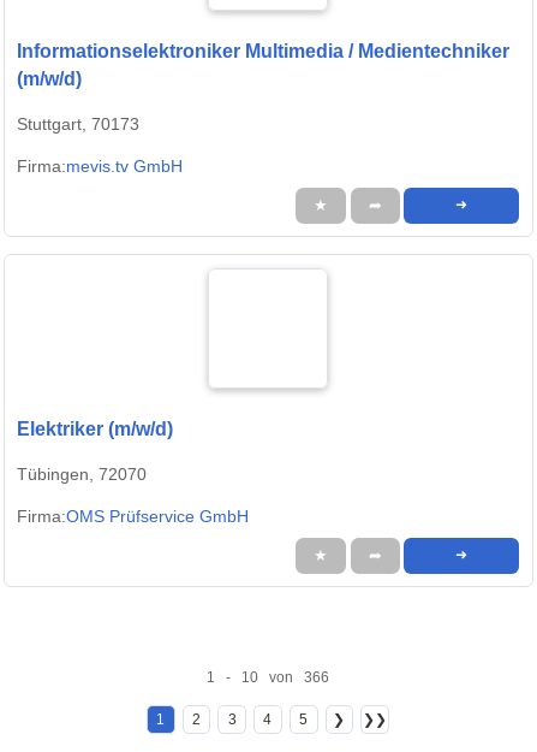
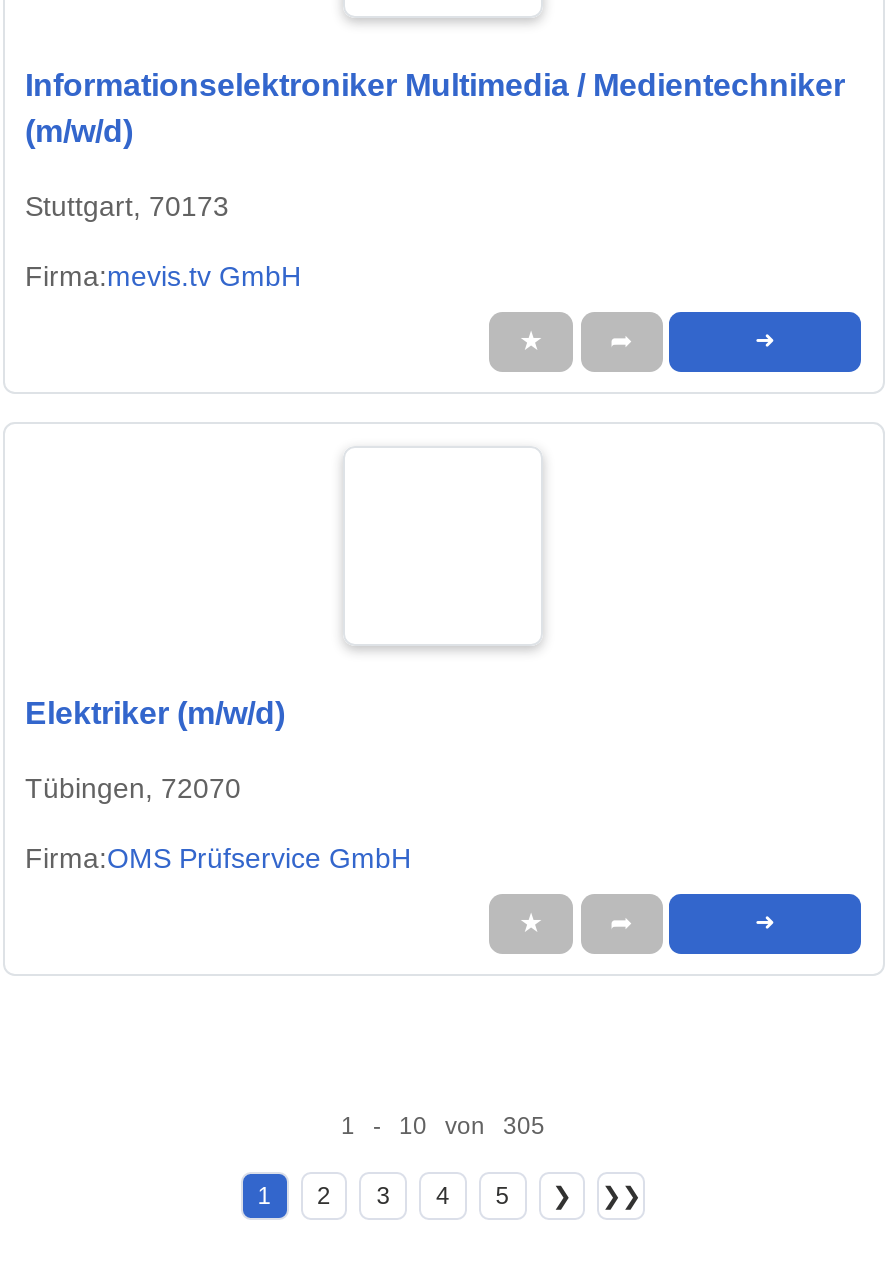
- 1 - 10 von 366
+ 1 - 10 von 305
